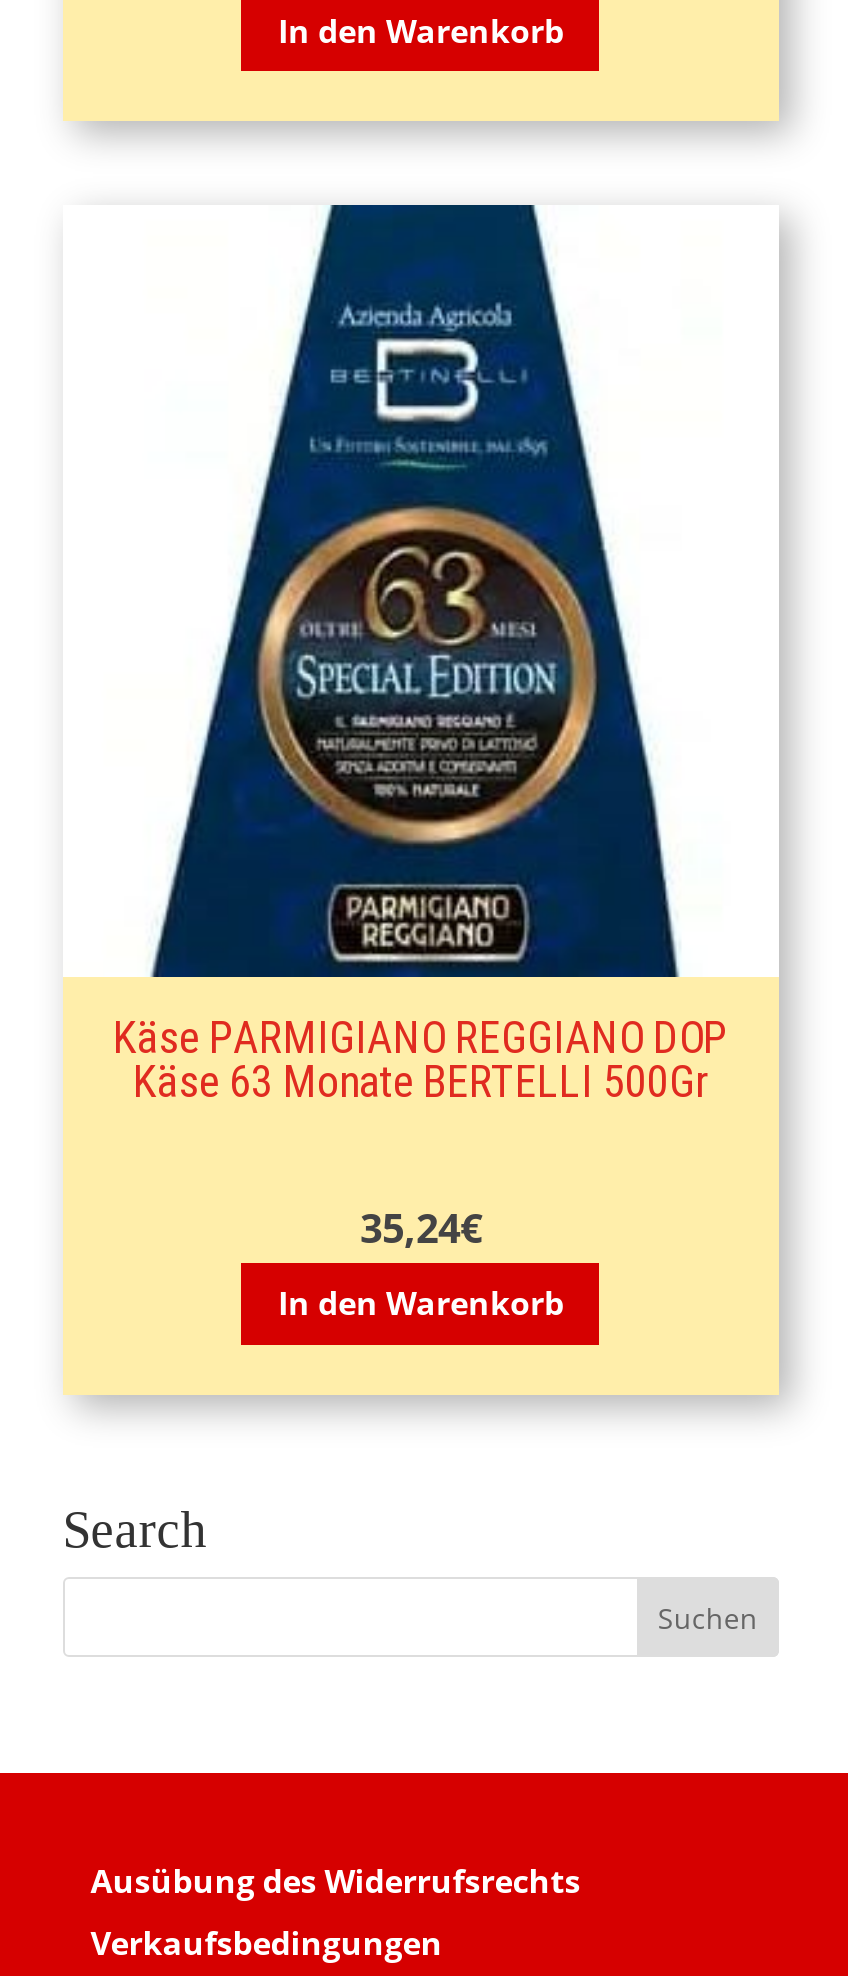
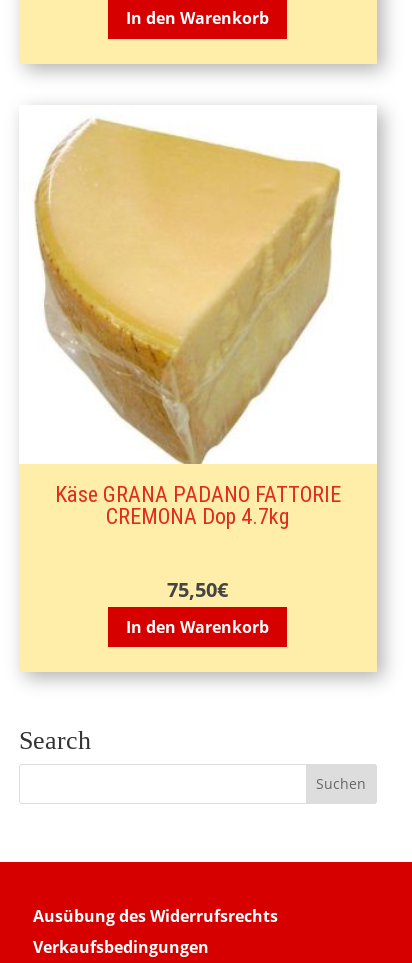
- [image]
- Käse PARMIGIANO REGGIANO DOP
- Käse 63 Monate BERTELLI 500Gr
+ [image]
+ Käse GRANA PADANO FATTORIE
+ CREMONA Dop 4.7kg

- 35,24€
+ 75,50€
